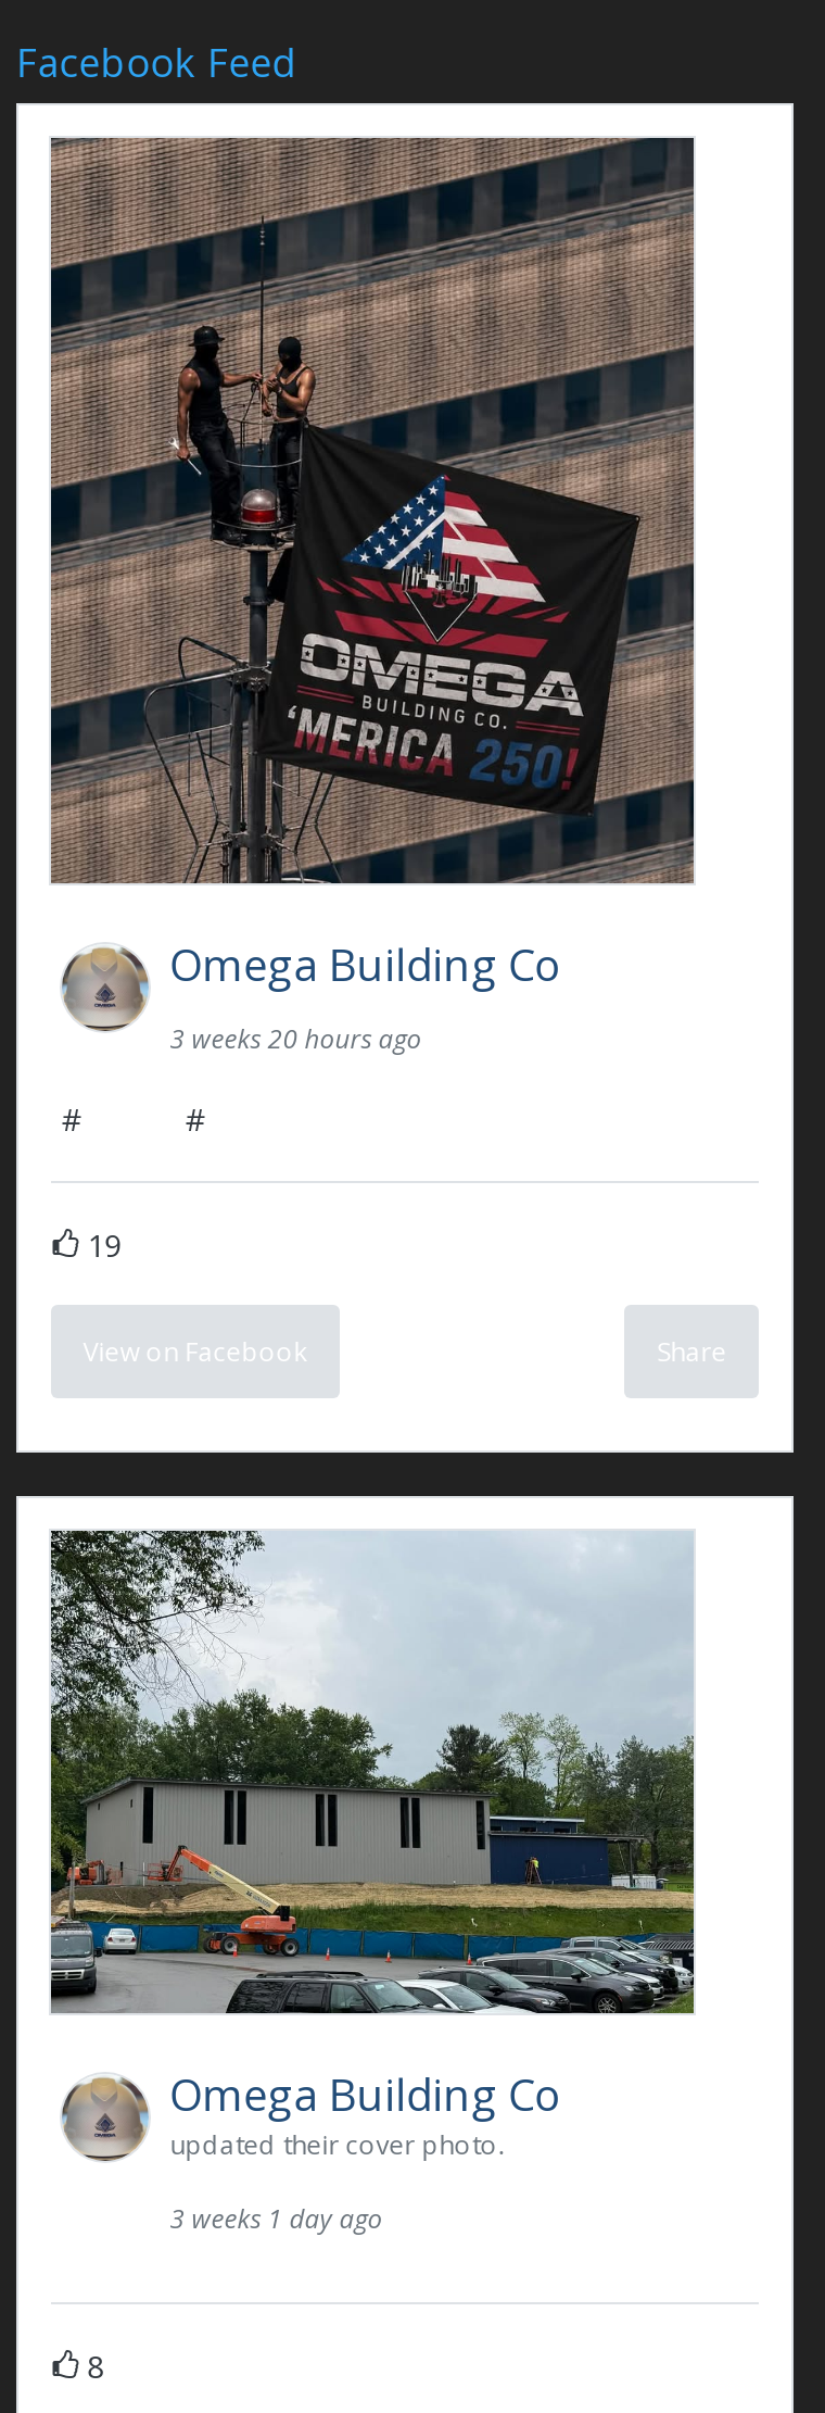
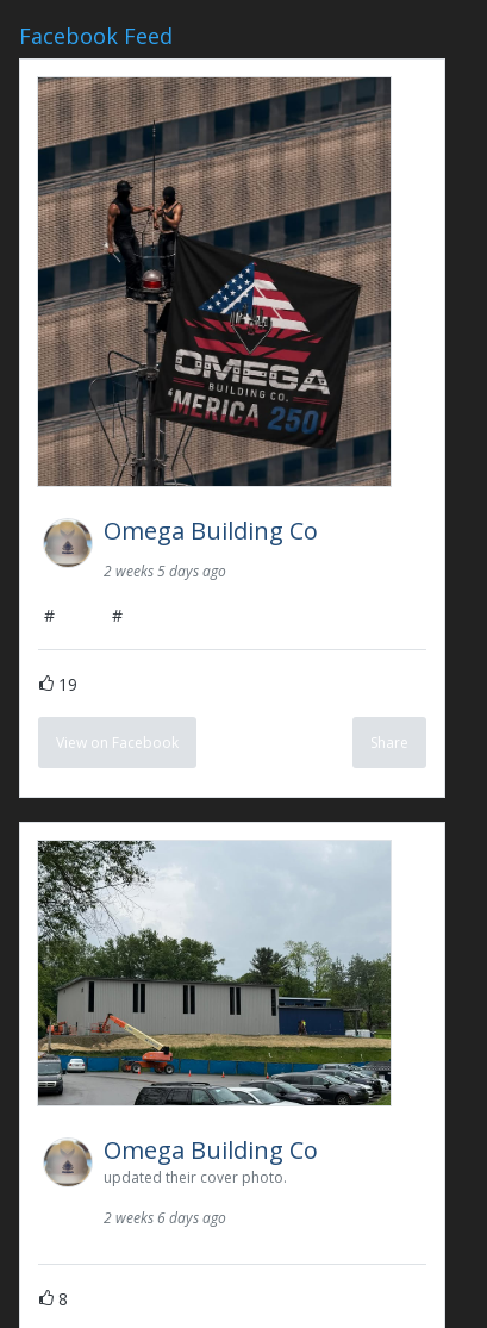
- 3 weeks 20 hours ago
+ 2 weeks 5 days ago

- 3 weeks 1 day ago
+ 2 weeks 6 days ago
